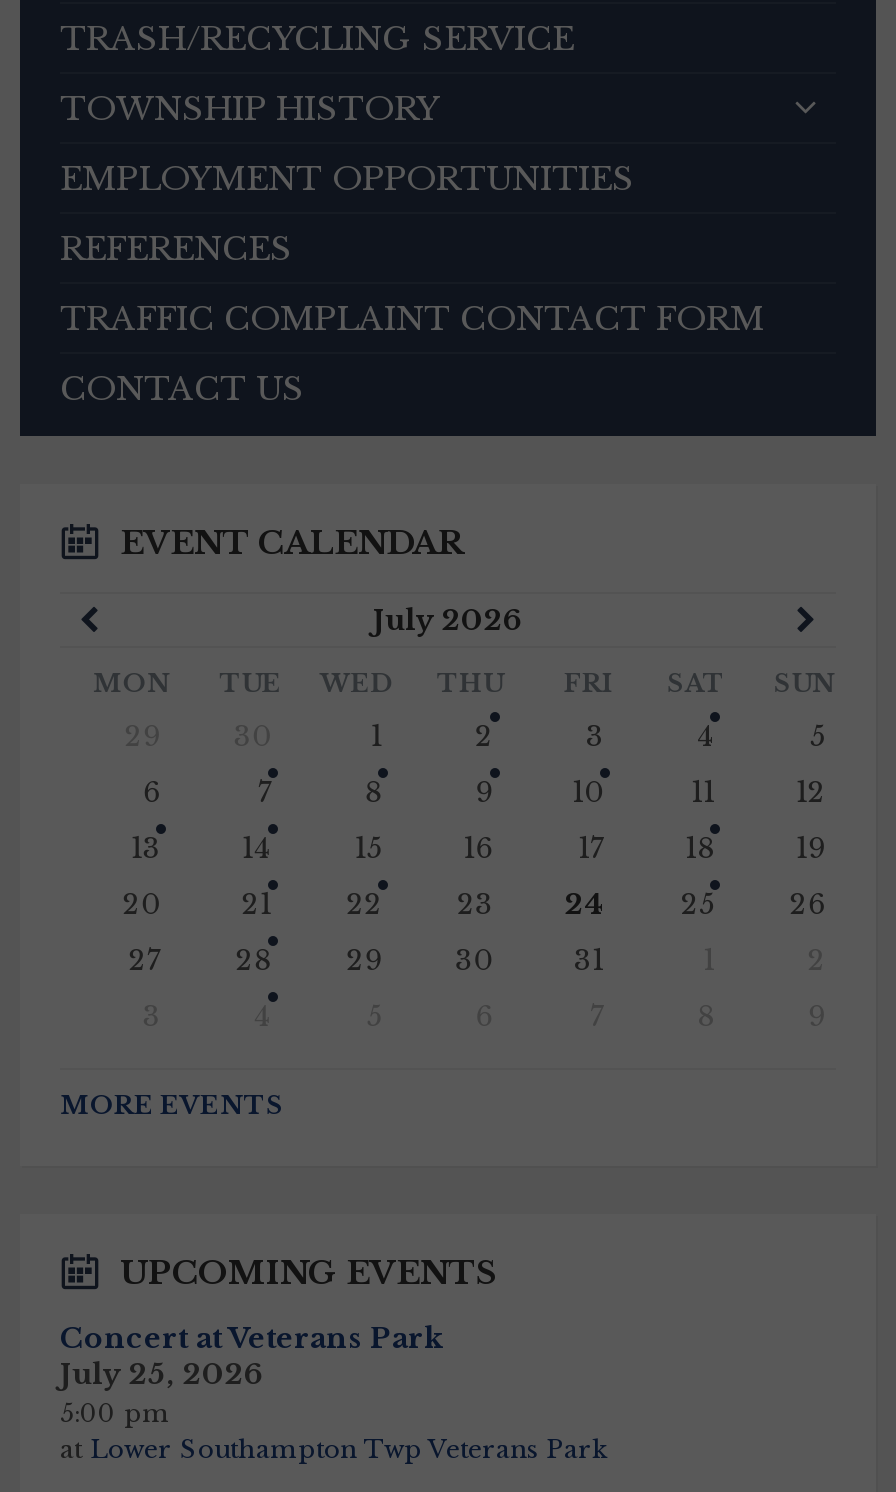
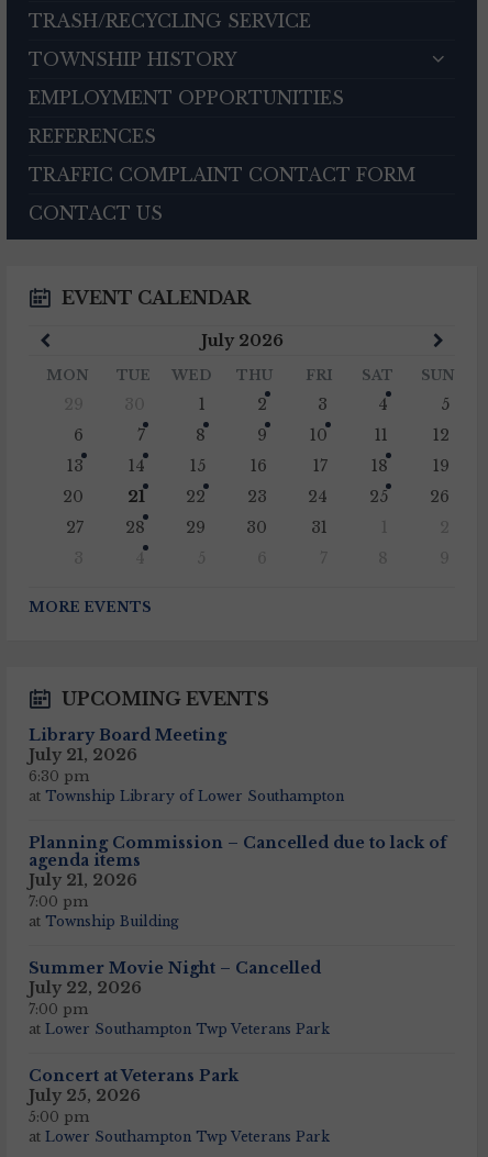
+ Library Board Meeting
+ July 21, 2026
+ 6:30 pm
+ at Township Library of Lower Southampton
+ Planning Commission – Cancelled due to lack of
+ agenda items
+ July 21, 2026
+ 7:00 pm
+ at Township Building
+ Summer Movie Night – Cancelled
+ July 22, 2026
+ 7:00 pm
+ at Lower Southampton Twp Veterans Park
